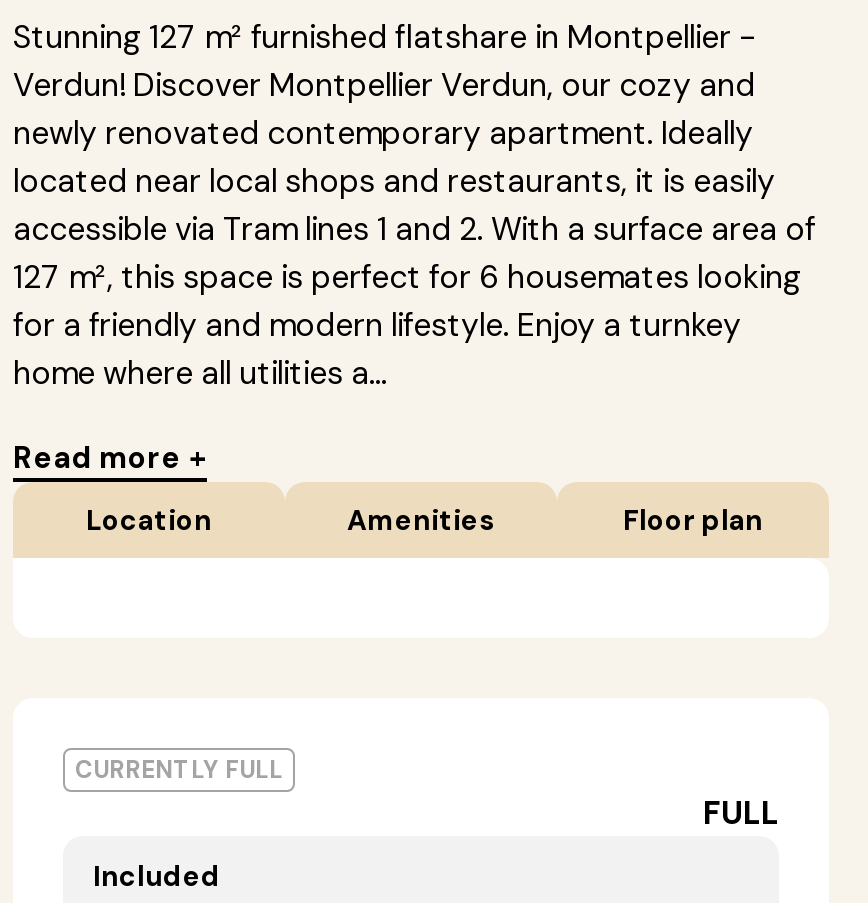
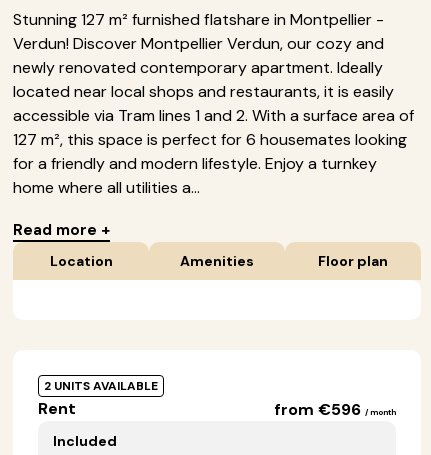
- CURRENTLY FULL
- FULL
+ 2 UNITS AVAILABLE
+ Rent
+ from €596 / month
